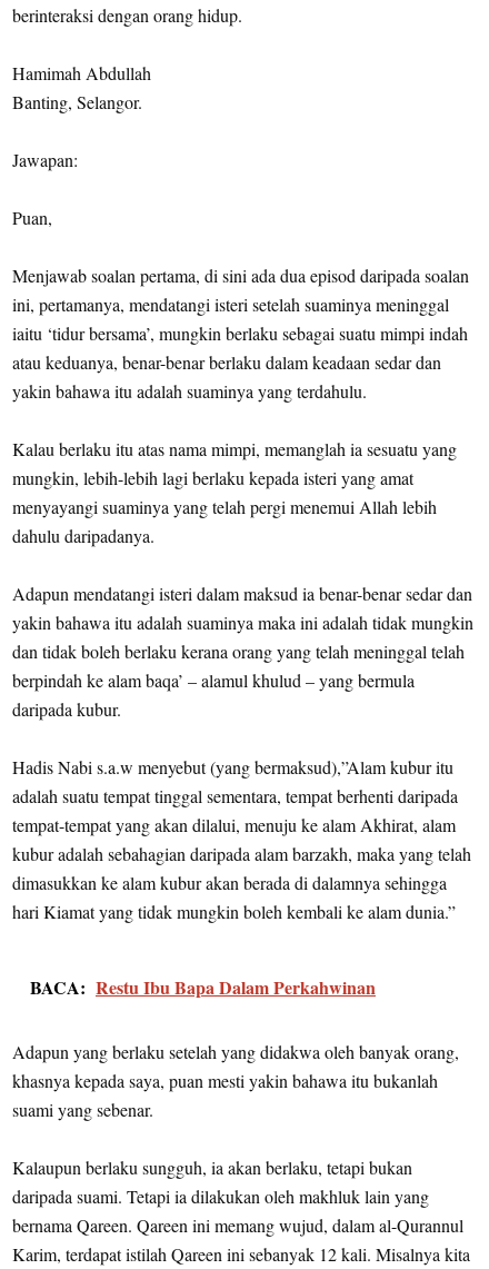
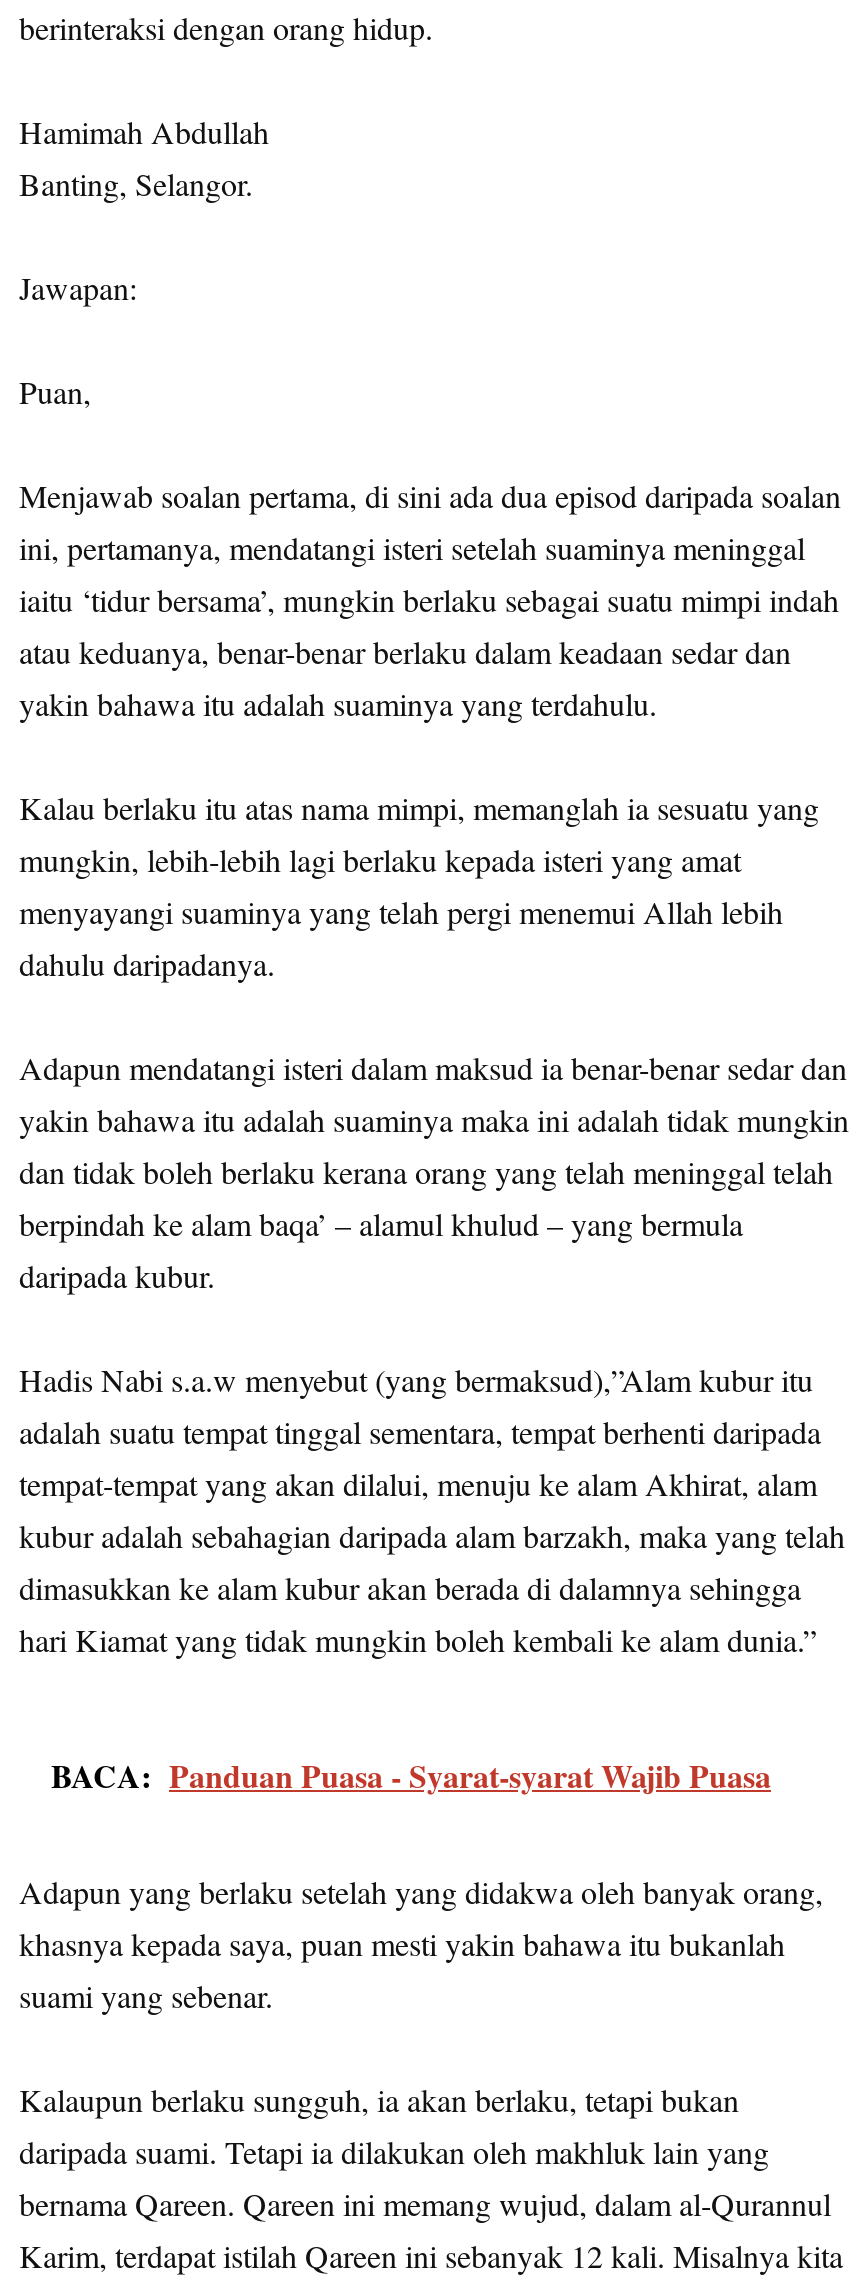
- BACA: Restu Ibu Bapa Dalam Perkahwinan
+ BACA: Panduan Puasa - Syarat-syarat Wajib Puasa
